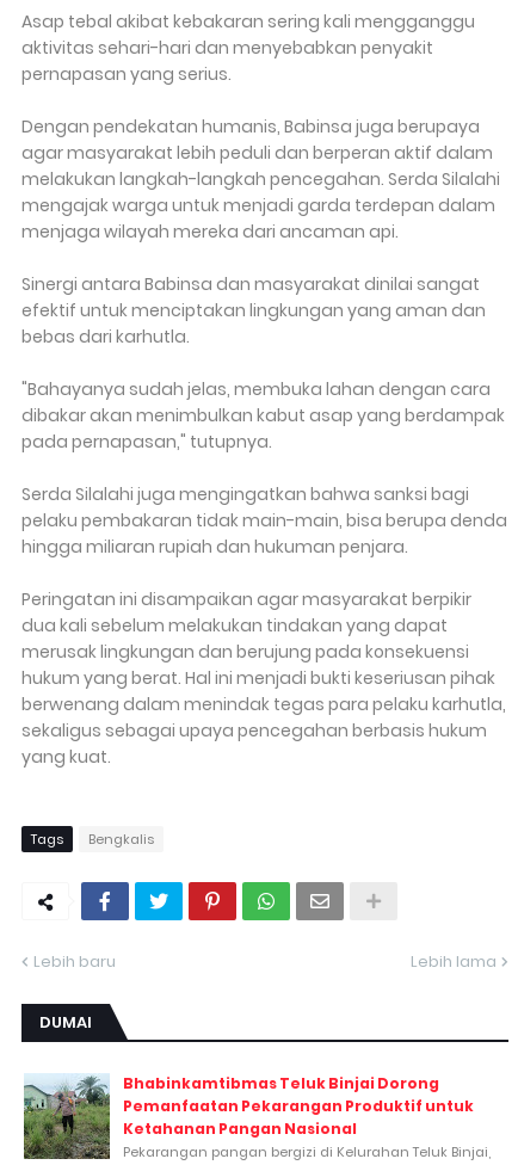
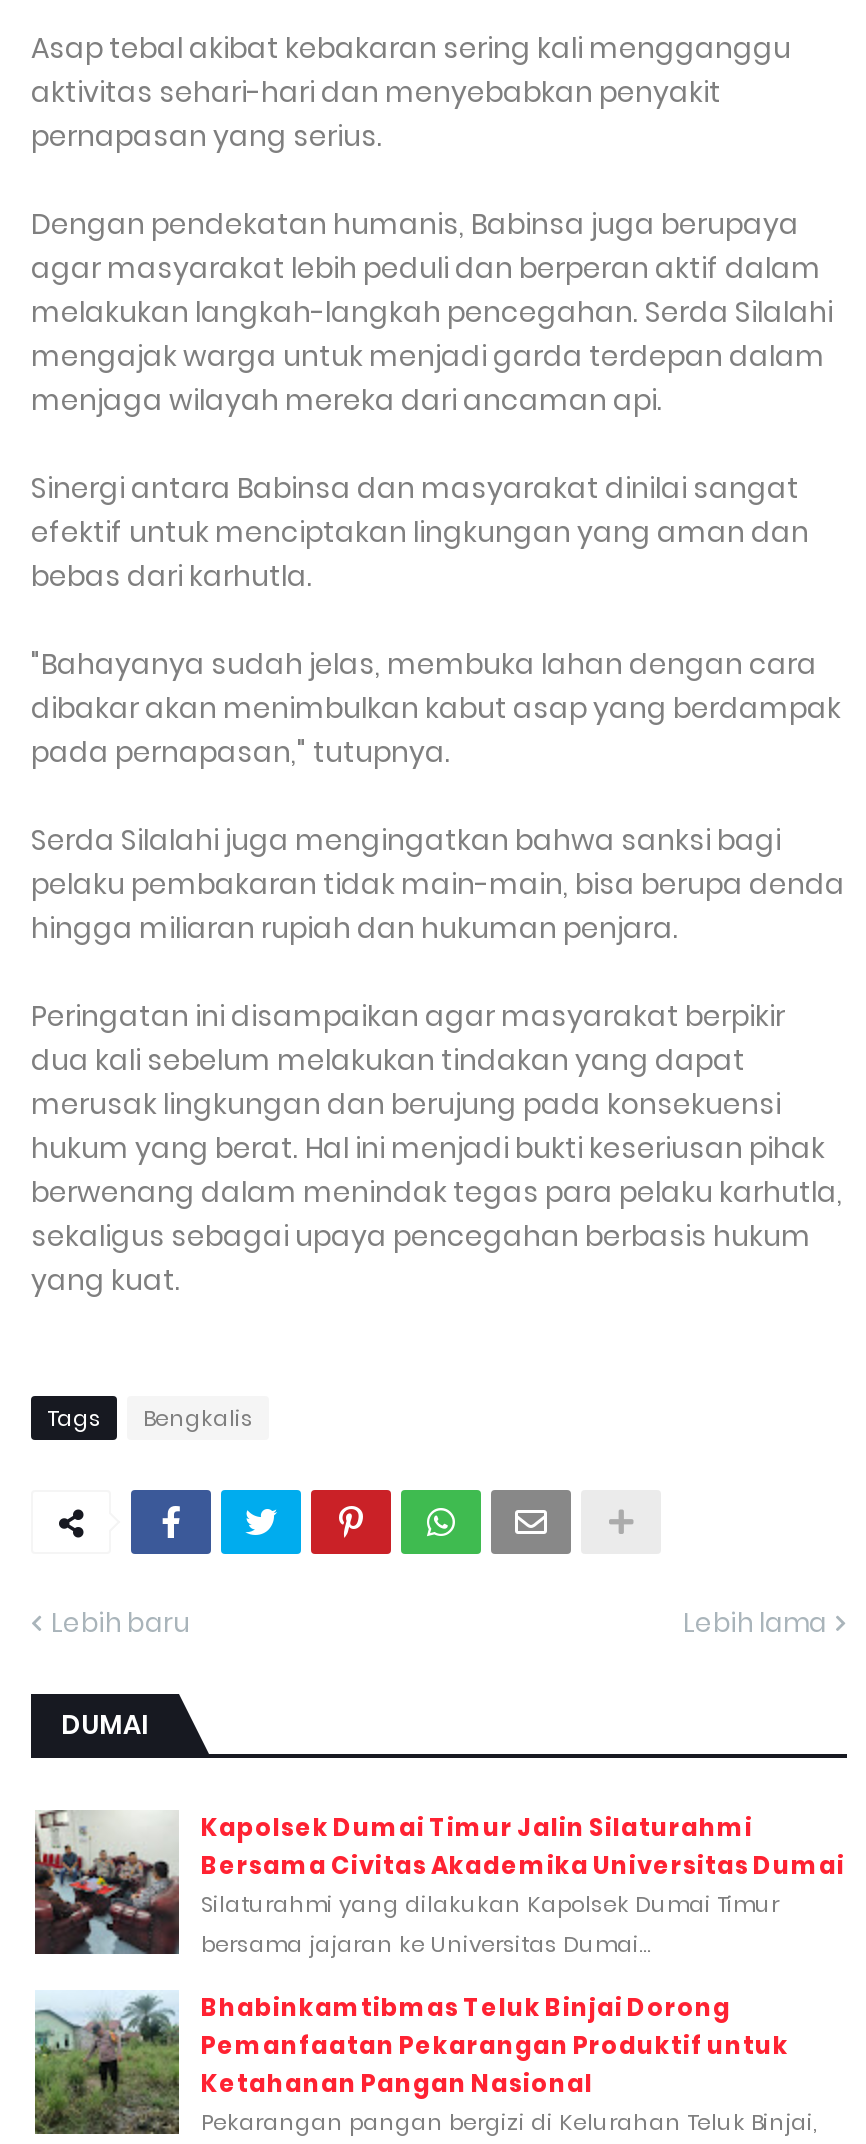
+ [image]
+ Kapolsek Dumai Timur Jalin Silaturahmi
+ Bersama Civitas Akademika Universitas Dumai
+ Silaturahmi yang dilakukan Kapolsek Dumai Timur
+ bersama jajaran ke Universitas Dumai...
